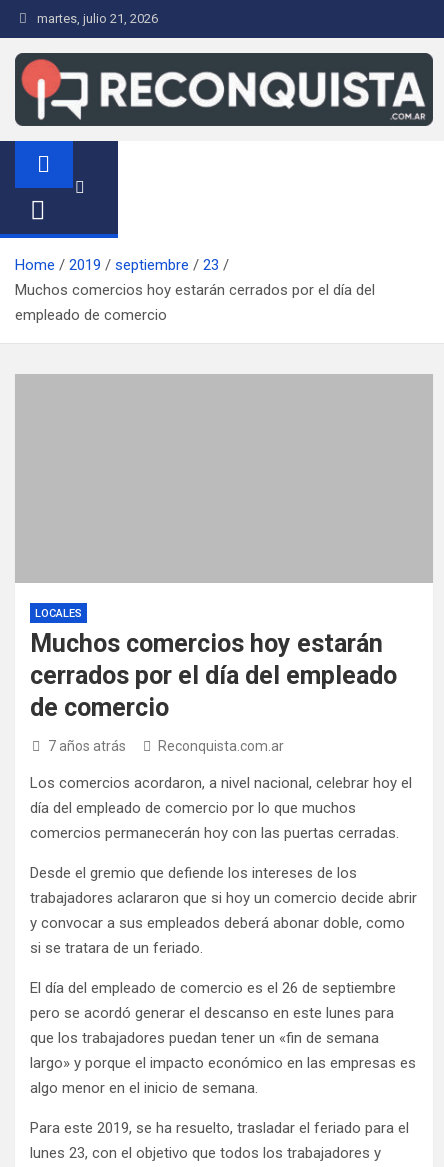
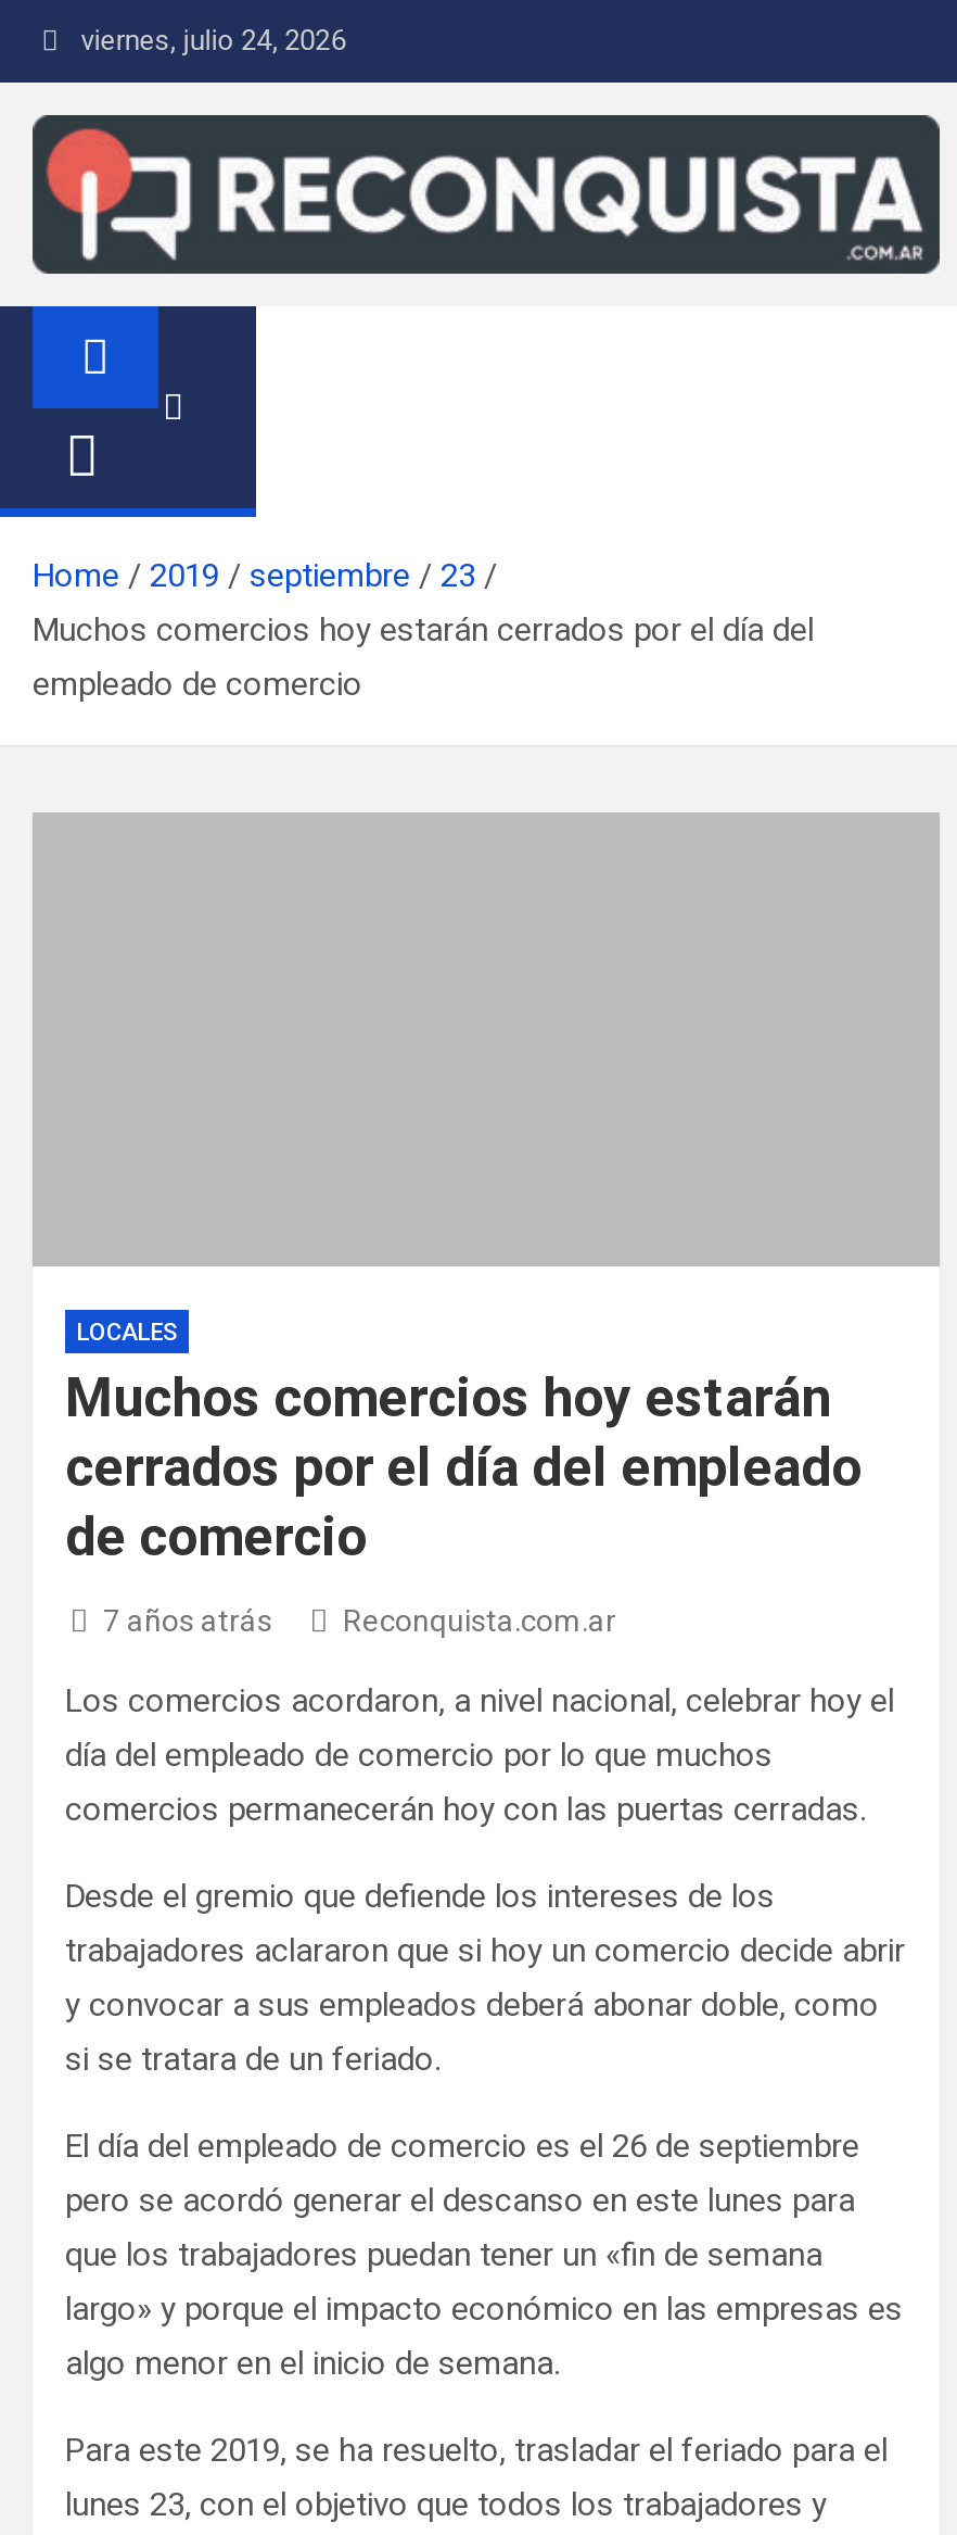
- martes, julio 21, 2026
+ viernes, julio 24, 2026
